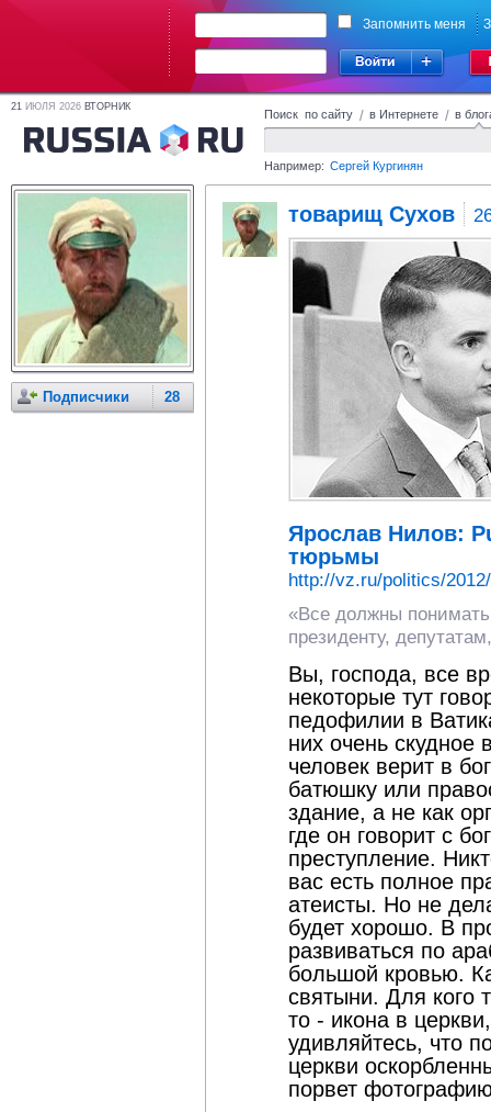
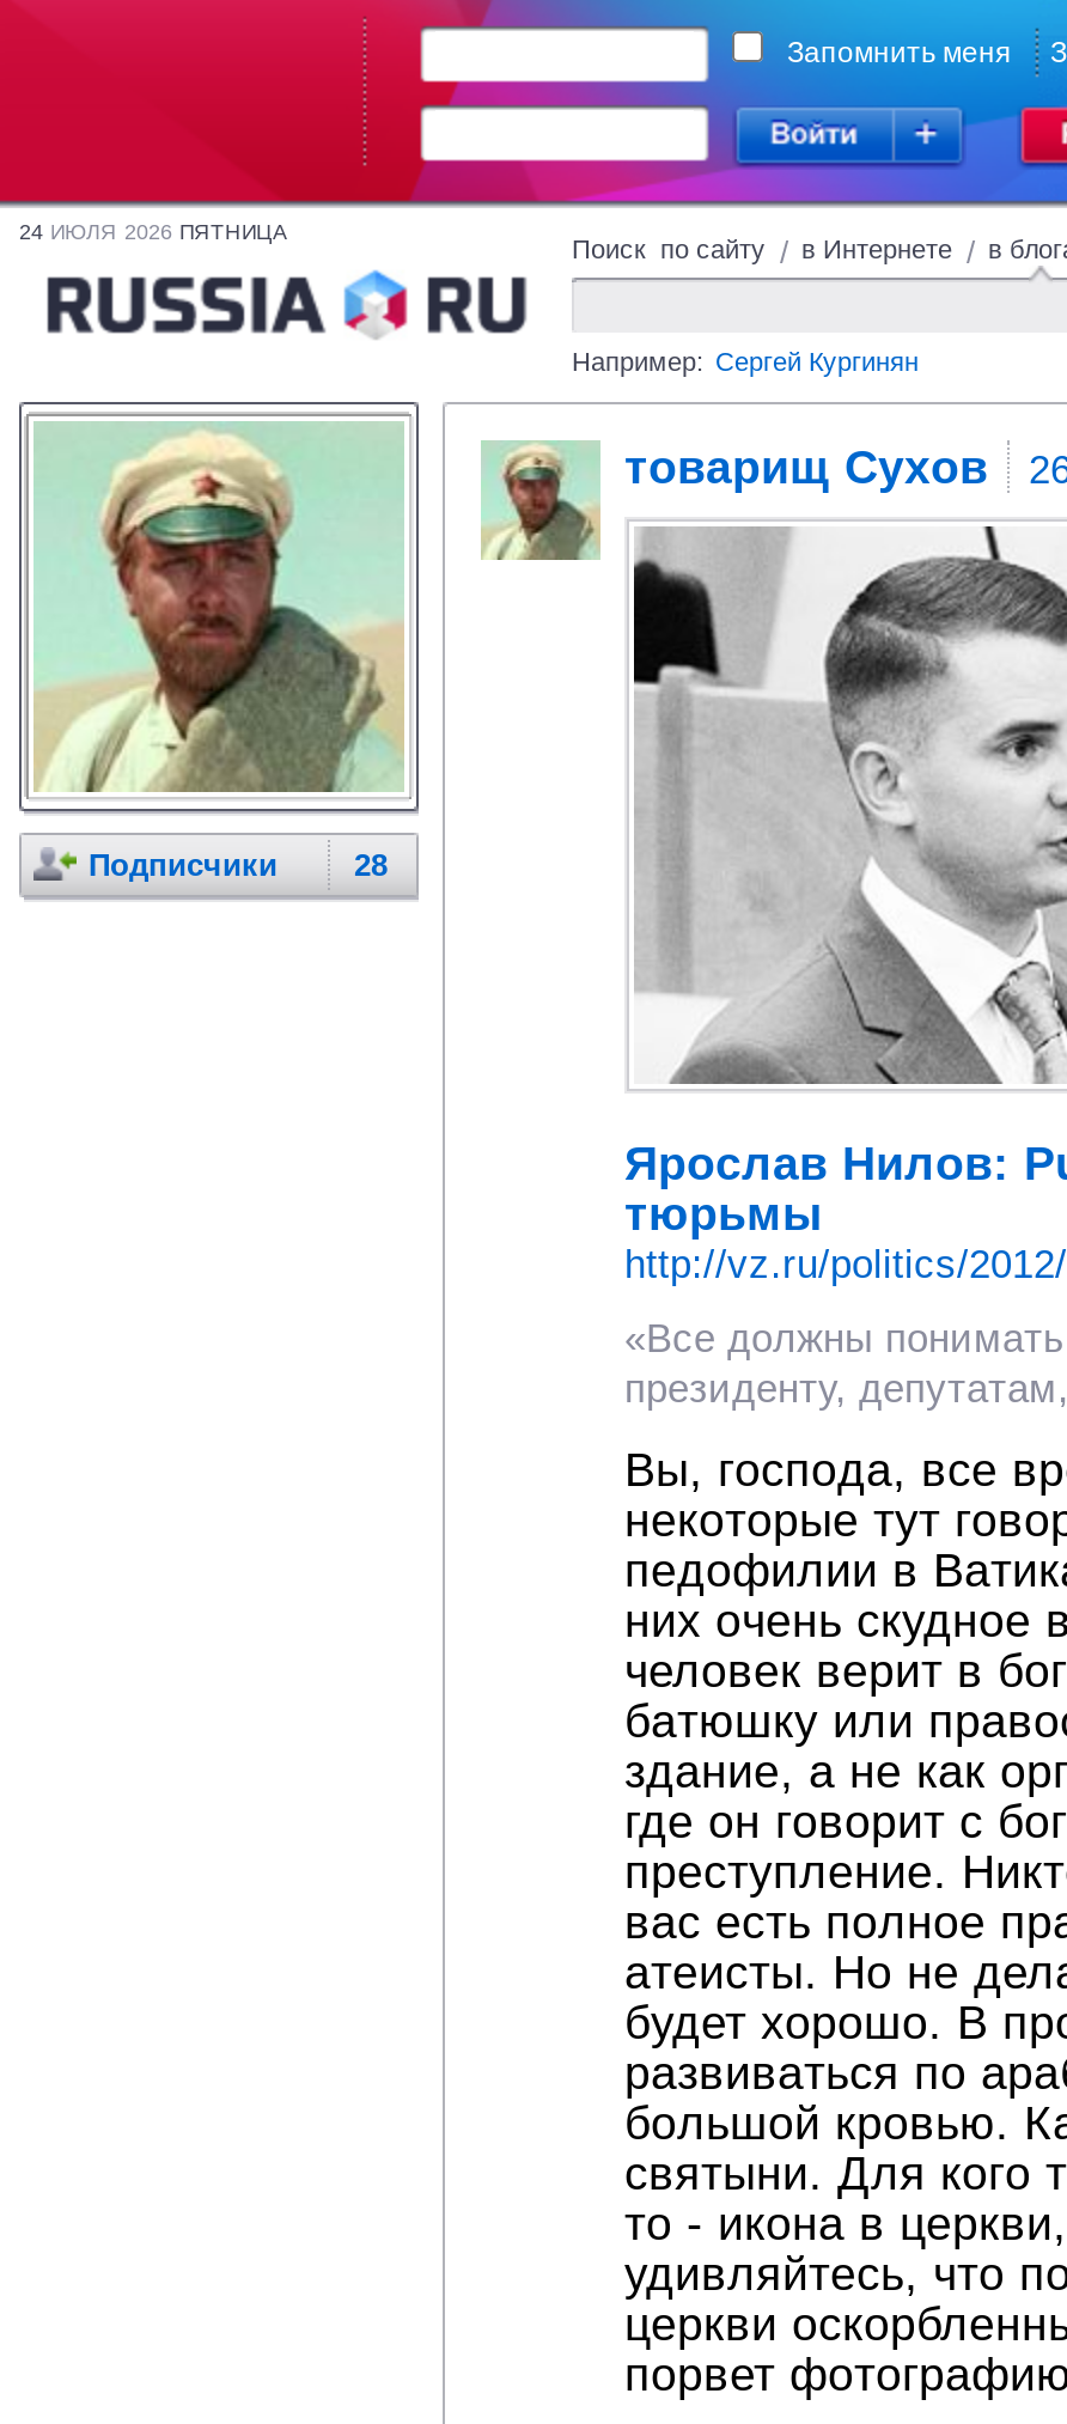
- 21 ИЮЛЯ 2026 ВТОРНИК
+ 24 ИЮЛЯ 2026 ПЯТНИЦА
